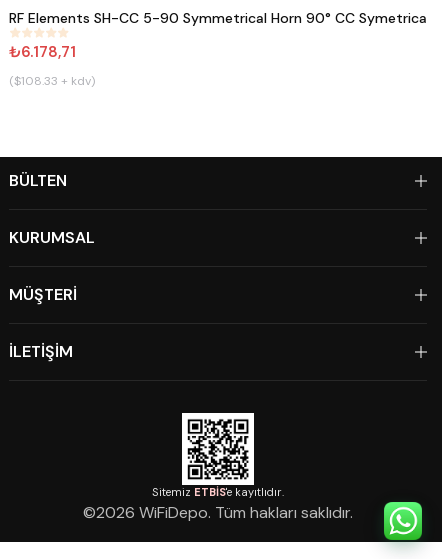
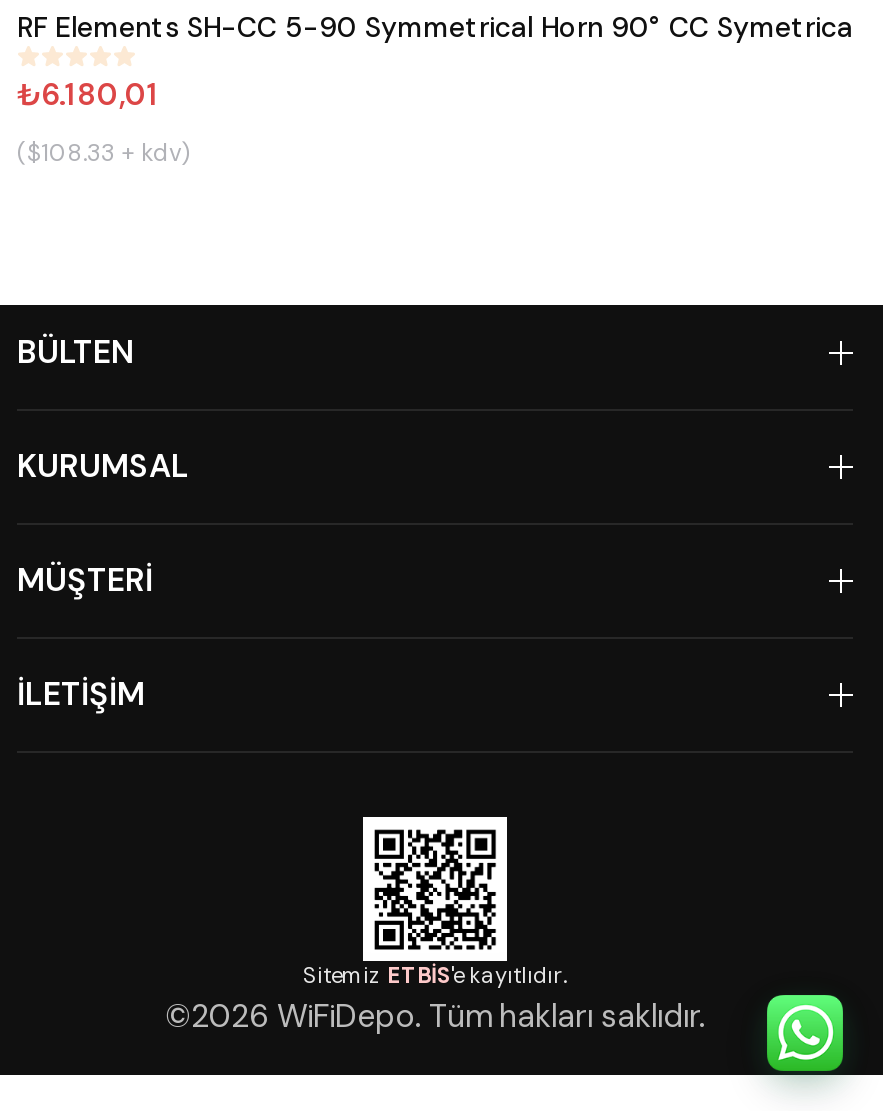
- ₺6.178,71
+ ₺6.180,01
